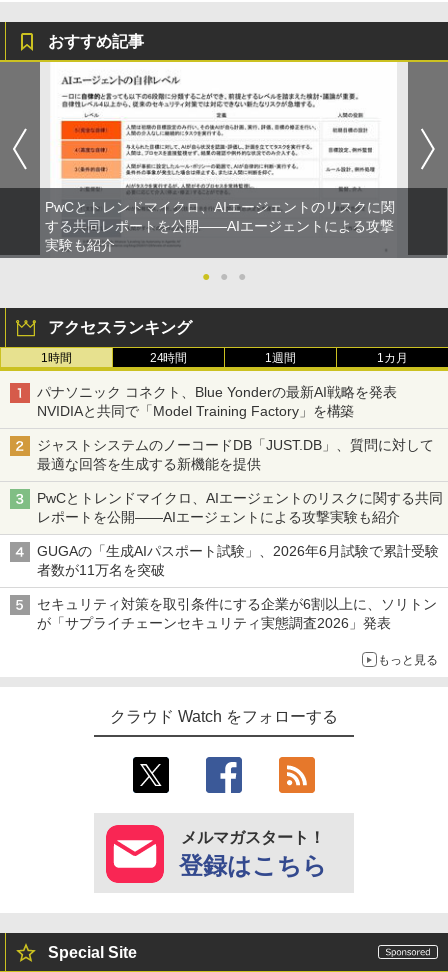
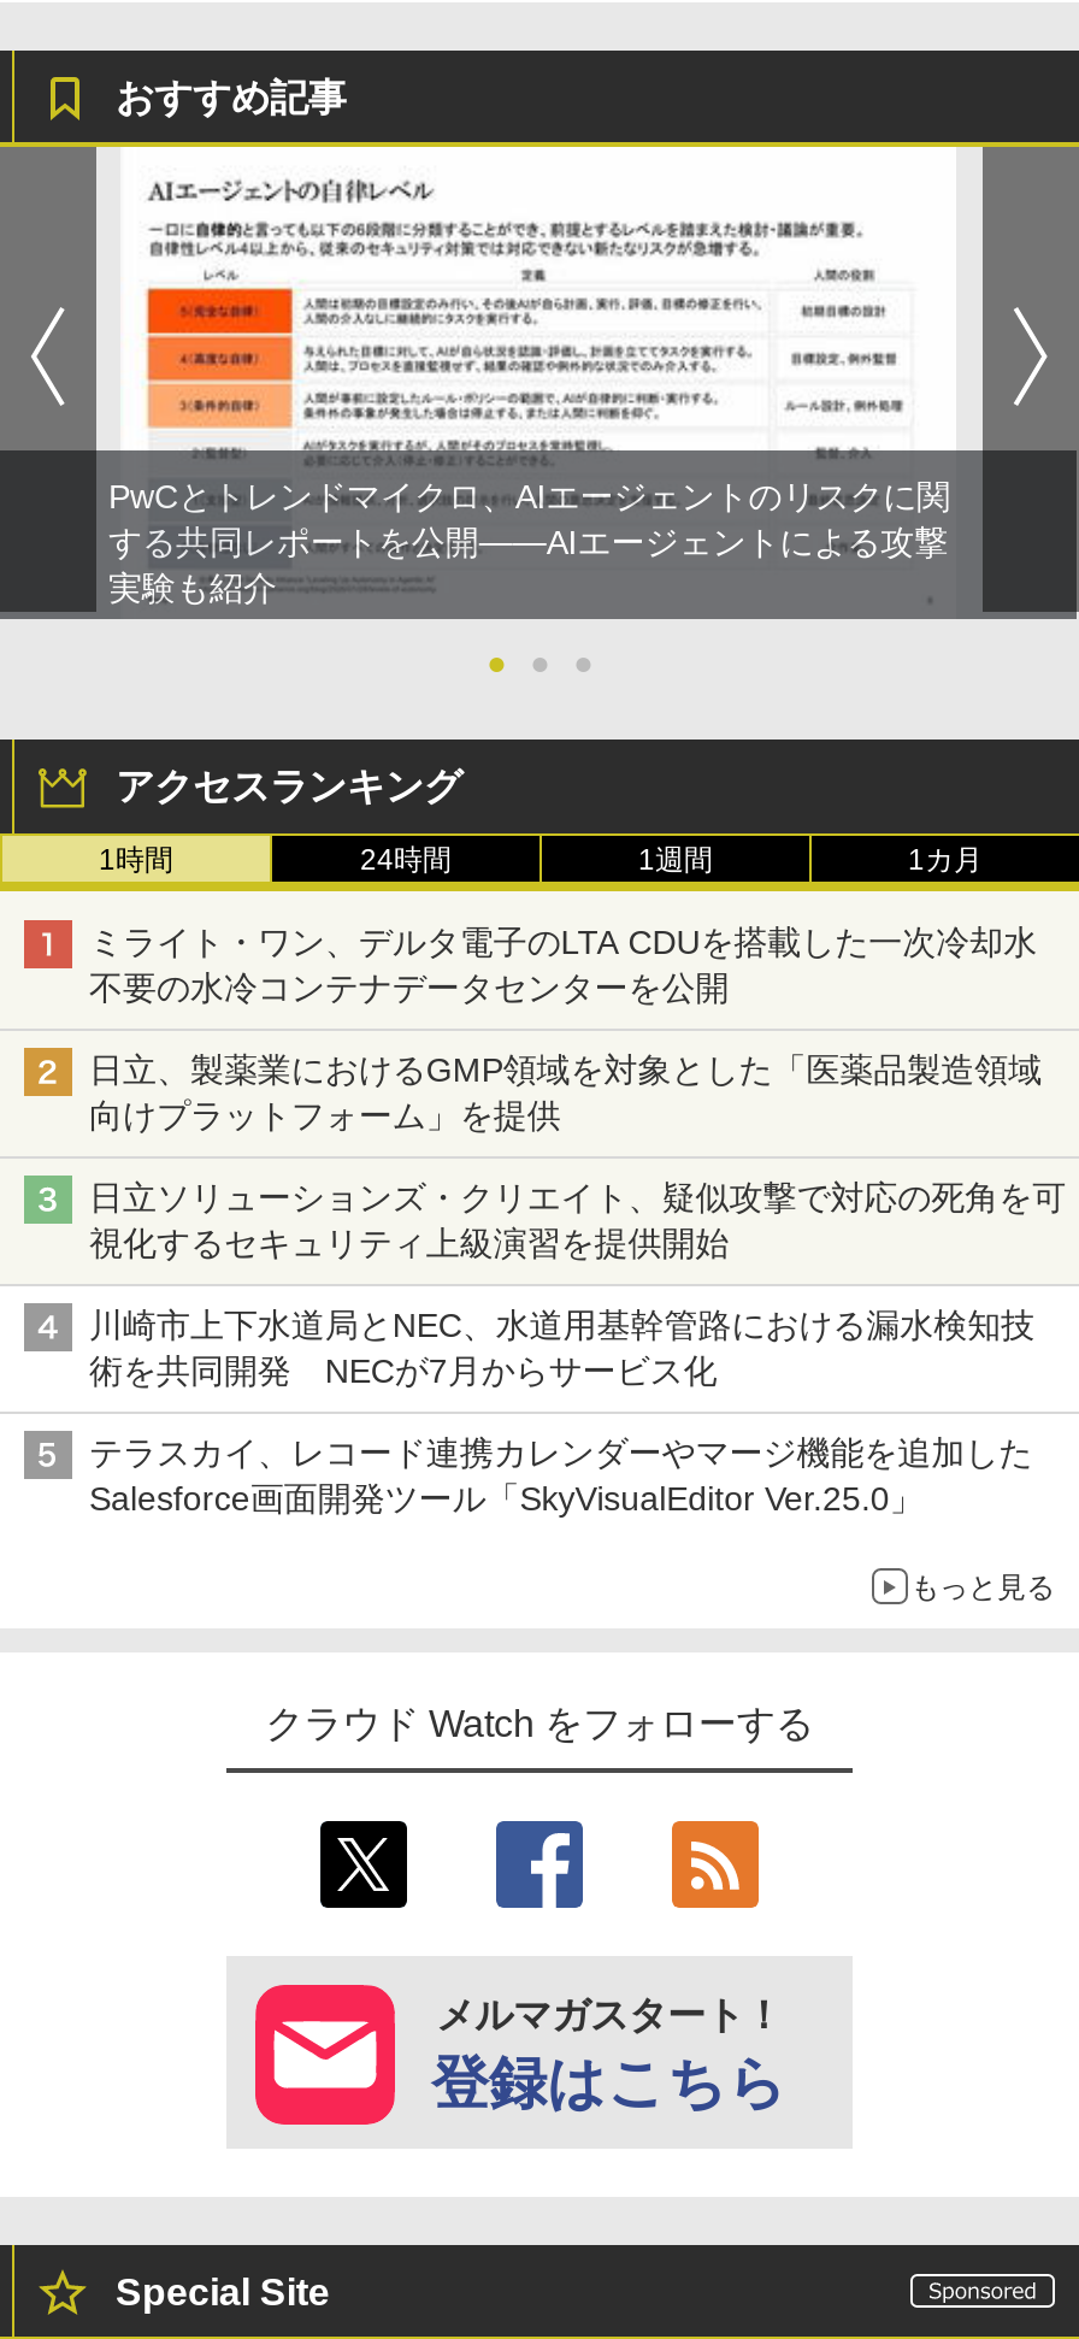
- パナソニック コネクト、Blue Yonderの最新AI戦略を発表
- NVIDIAと共同で「Model Training Factory」を構築
+ ミライト・ワン、デルタ電子のLTA CDUを搭載した一次冷却水
+ 不要の水冷コンテナデータセンターを公開

- ジャストシステムのノーコードDB「JUST.DB」、質問に対して
- 最適な回答を生成する新機能を提供
+ 日立、製薬業におけるGMP領域を対象とした「医薬品製造領域
+ 向けプラットフォーム」を提供

- PwCとトレンドマイクロ、AIエージェントのリスクに関する共同
- レポートを公開――AIエージェントによる攻撃実験も紹介
+ 日立ソリューションズ・クリエイト、疑似攻撃で対応の死角を可
+ 視化するセキュリティ上級演習を提供開始

- GUGAの「生成AIパスポート試験」、2026年6月試験で累計受験
- 者数が11万名を突破
+ 川崎市上下水道局とNEC、水道用基幹管路における漏水検知技
+ 術を共同開発 NECが7月からサービス化

- セキュリティ対策を取引条件にする企業が6割以上に、ソリトン
- が「サプライチェーンセキュリティ実態調査2026」発表
+ テラスカイ、レコード連携カレンダーやマージ機能を追加した
+ Salesforce画面開発ツール「SkyVisualEditor Ver.25.0」
